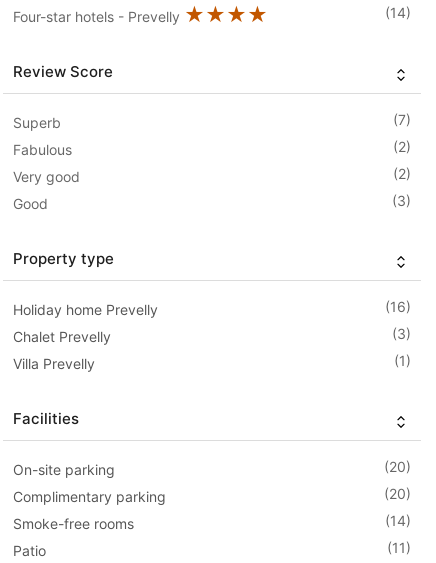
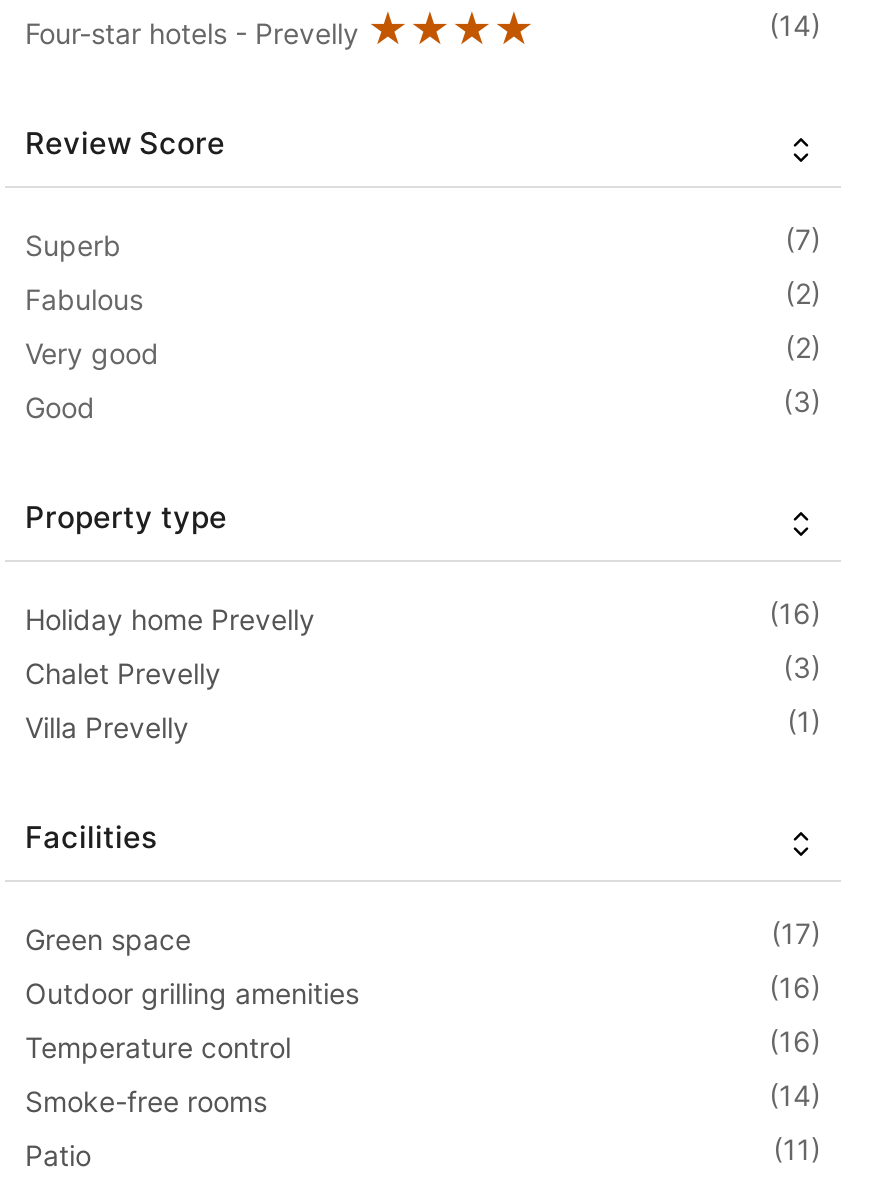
- On-site parking
- (20)
- Complimentary parking
- (20)
+ Green space
+ (17)
+ Outdoor grilling amenities
+ (16)
+ Temperature control
+ (16)
